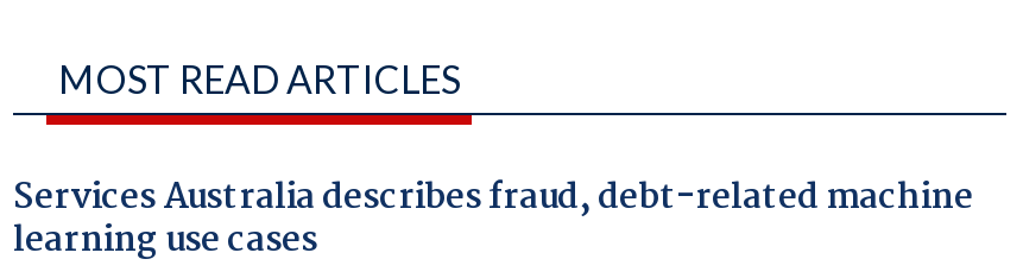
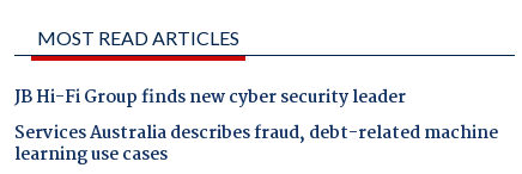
+ JB Hi-Fi Group finds new cyber security leader
